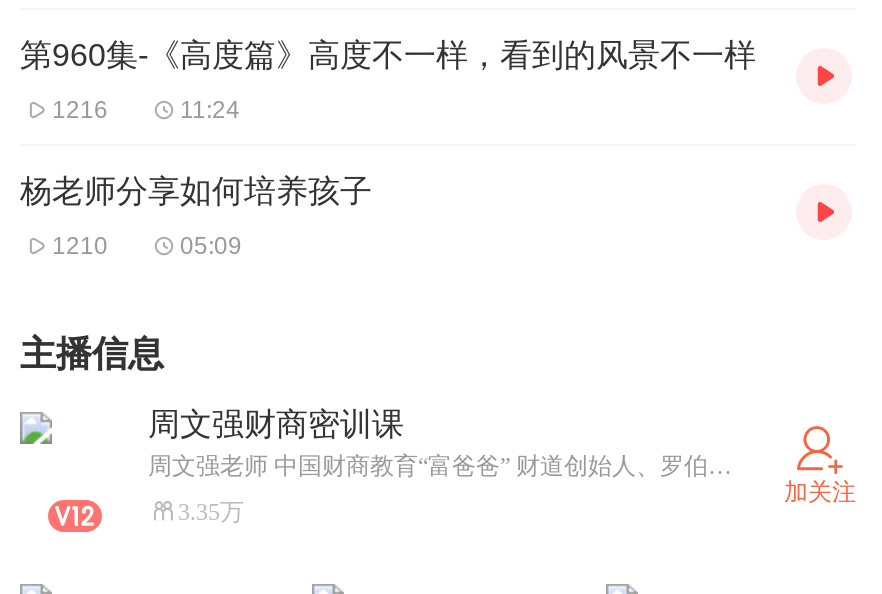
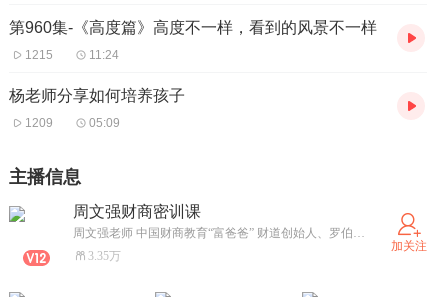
- 1216
+ 1215

- 1210
+ 1209
